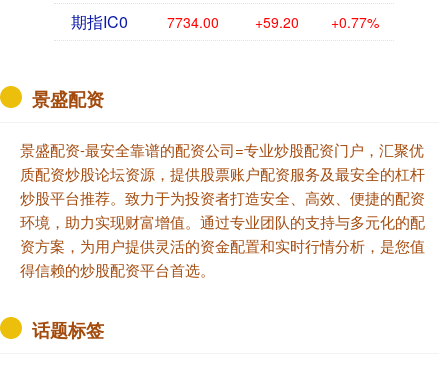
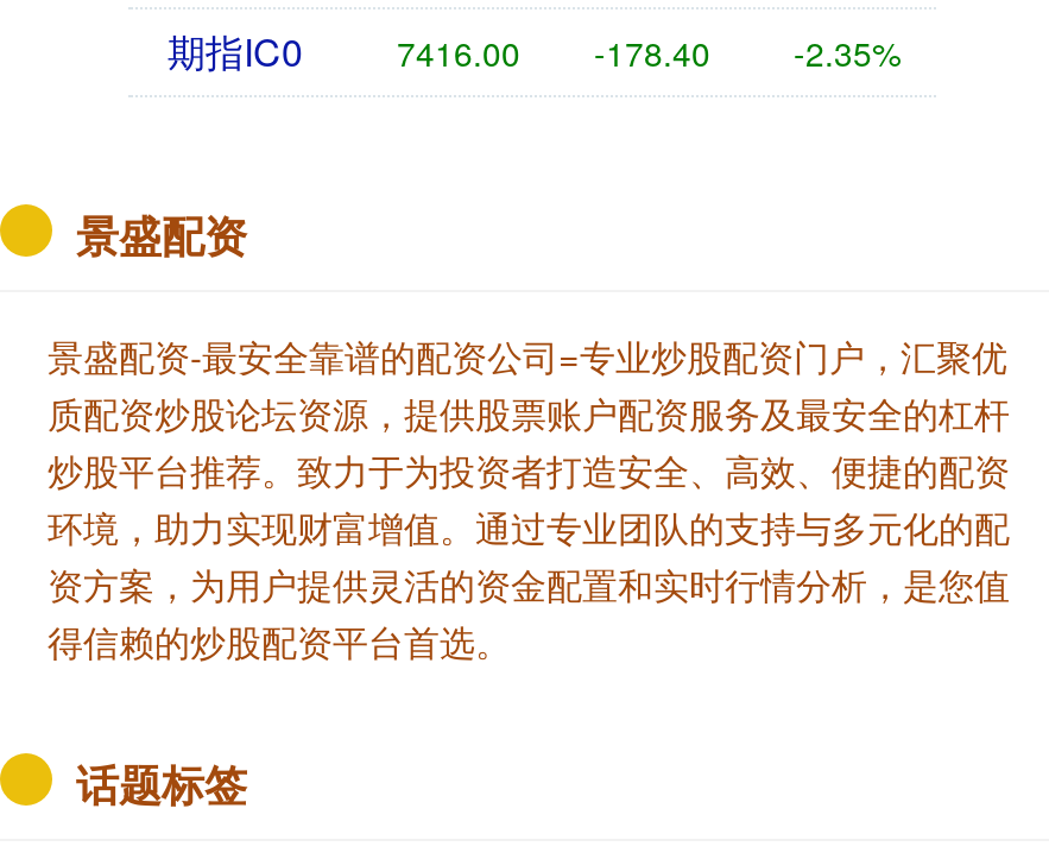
- 7734.00
+ 7416.00

- +59.20
+ -178.40

- +0.77%
+ -2.35%
